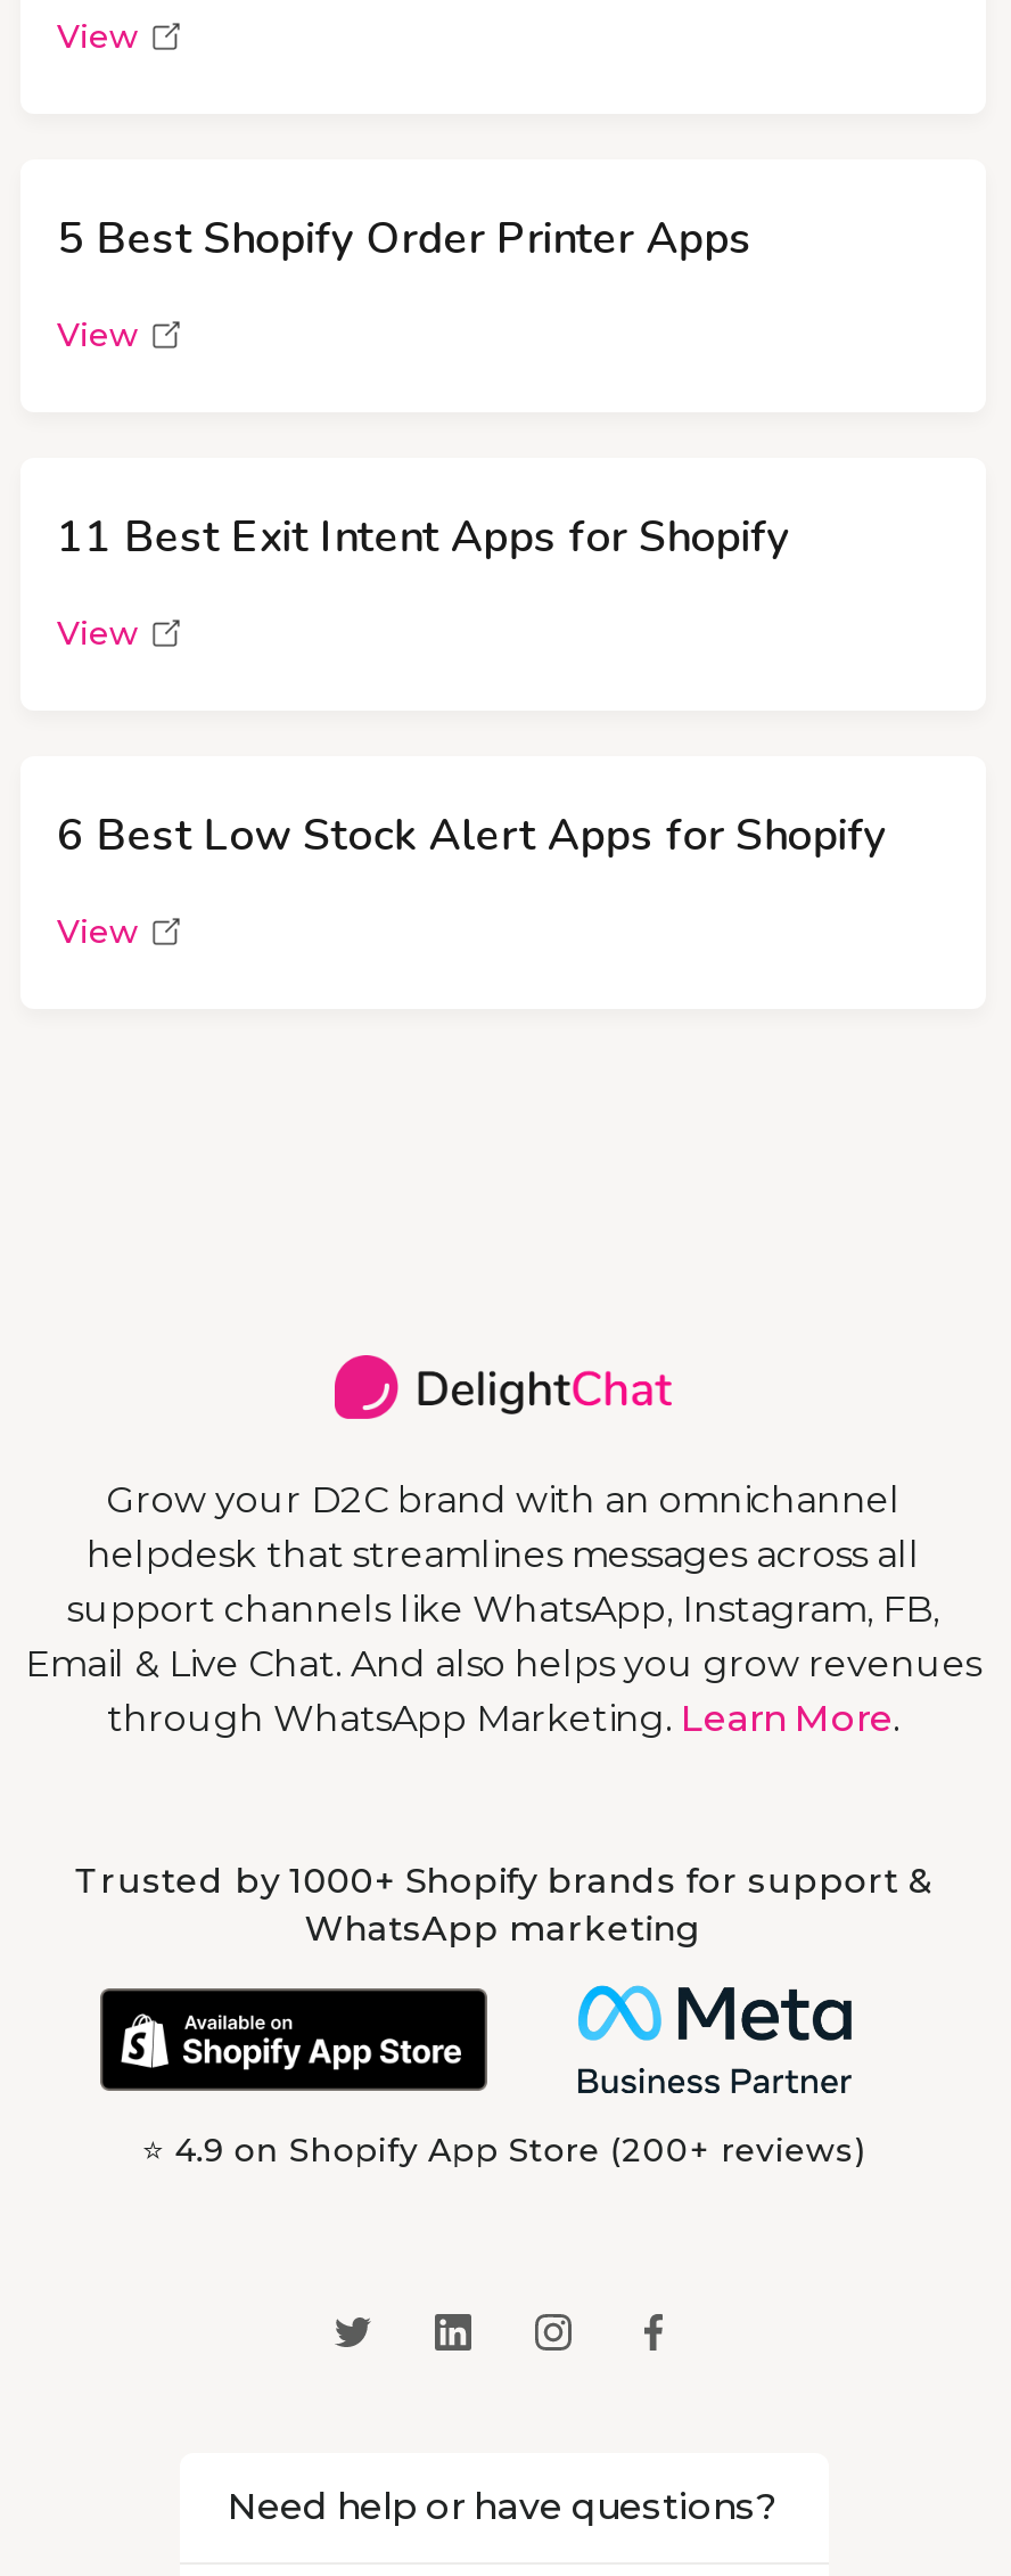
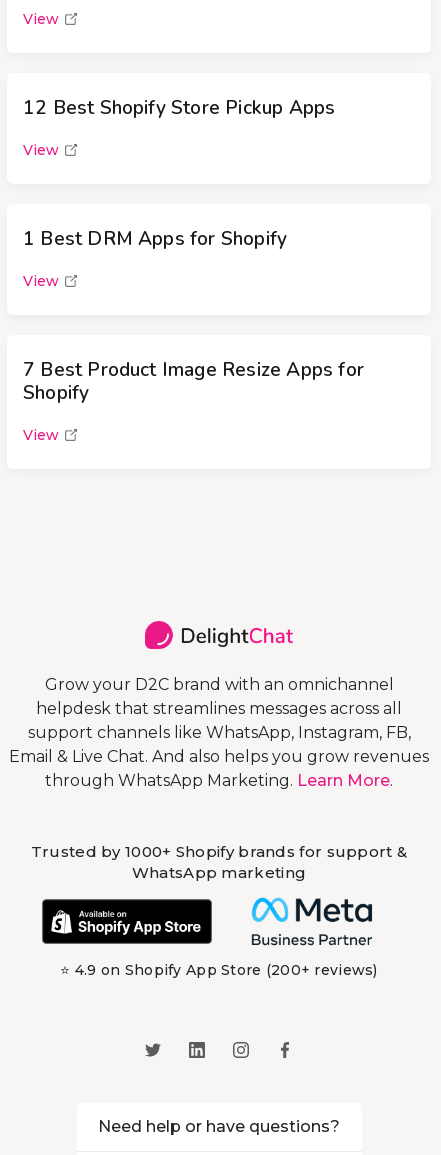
- 5 Best Shopify Order Printer Apps
+ 12 Best Shopify Store Pickup Apps

- 11 Best Exit Intent Apps for Shopify
+ 1 Best DRM Apps for Shopify

- 6 Best Low Stock Alert Apps for Shopify
+ 7 Best Product Image Resize Apps for
+ Shopify
